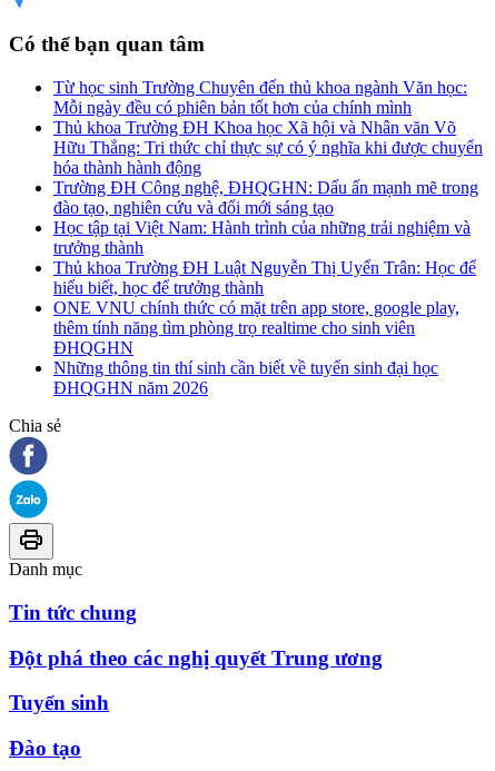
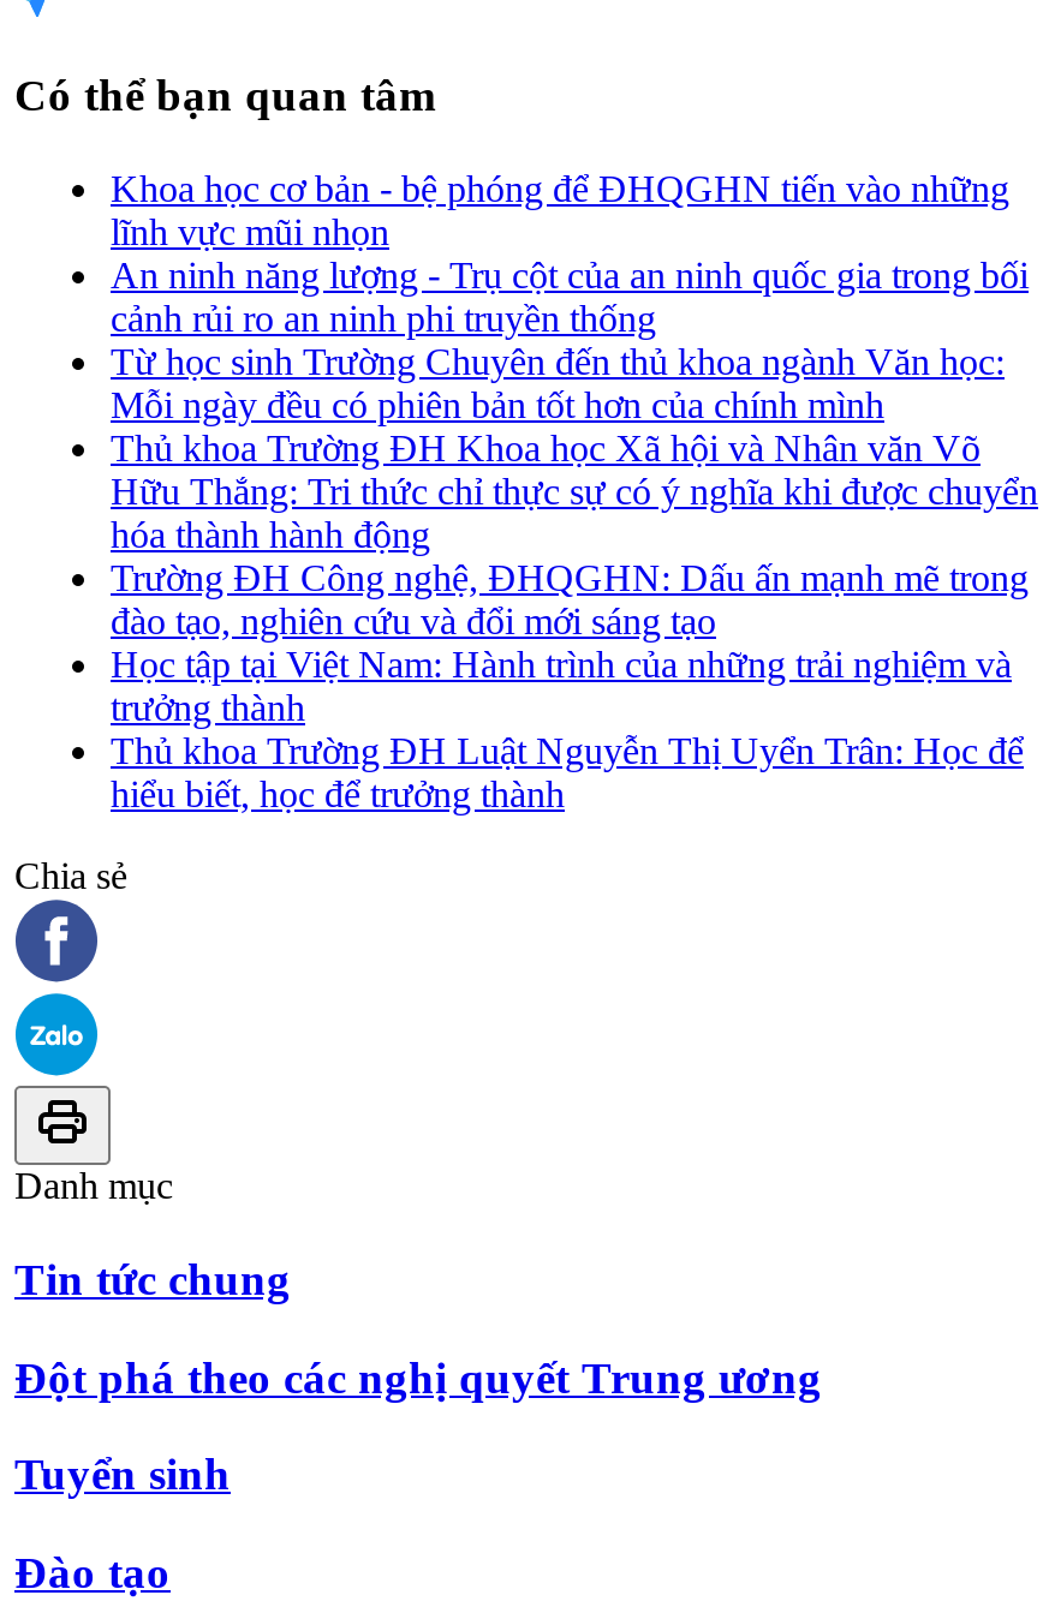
+ Khoa học cơ bản - bệ phóng để ĐHQGHN tiến vào những
+ lĩnh vực mũi nhọn
+ An ninh năng lượng - Trụ cột của an ninh quốc gia trong bối
+ cảnh rủi ro an ninh phi truyền thống

moved down: Từ học sinh Trường Chuyên đến thủ khoa ngành Văn học: | Mỗi ngày đều có phiên bản tốt hơn của chính mình | Thủ khoa Trường ĐH Khoa học Xã hội và Nhân văn Võ | ... | Thủ khoa Trường ĐH Luật Nguyễn Thị Uyển Trân: Học để | hiểu biết, học để trưởng thành

- ONE VNU chính thức có mặt trên app store, google play,
- thêm tính năng tìm phòng trọ realtime cho sinh viên
- ĐHQGHN
- Những thông tin thí sinh cần biết về tuyển sinh đại học
- ĐHQGHN năm 2026
